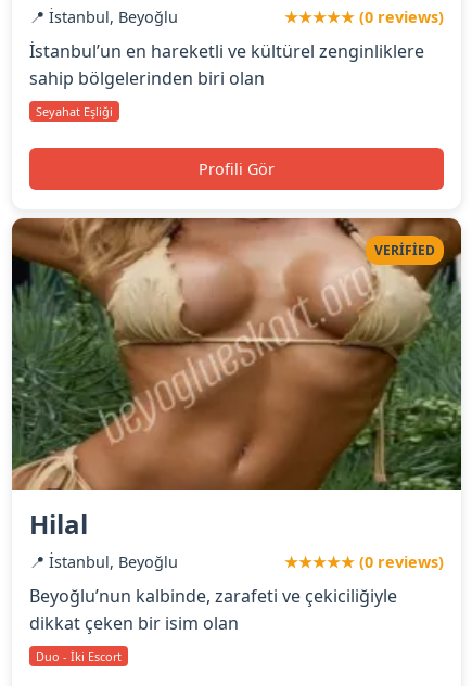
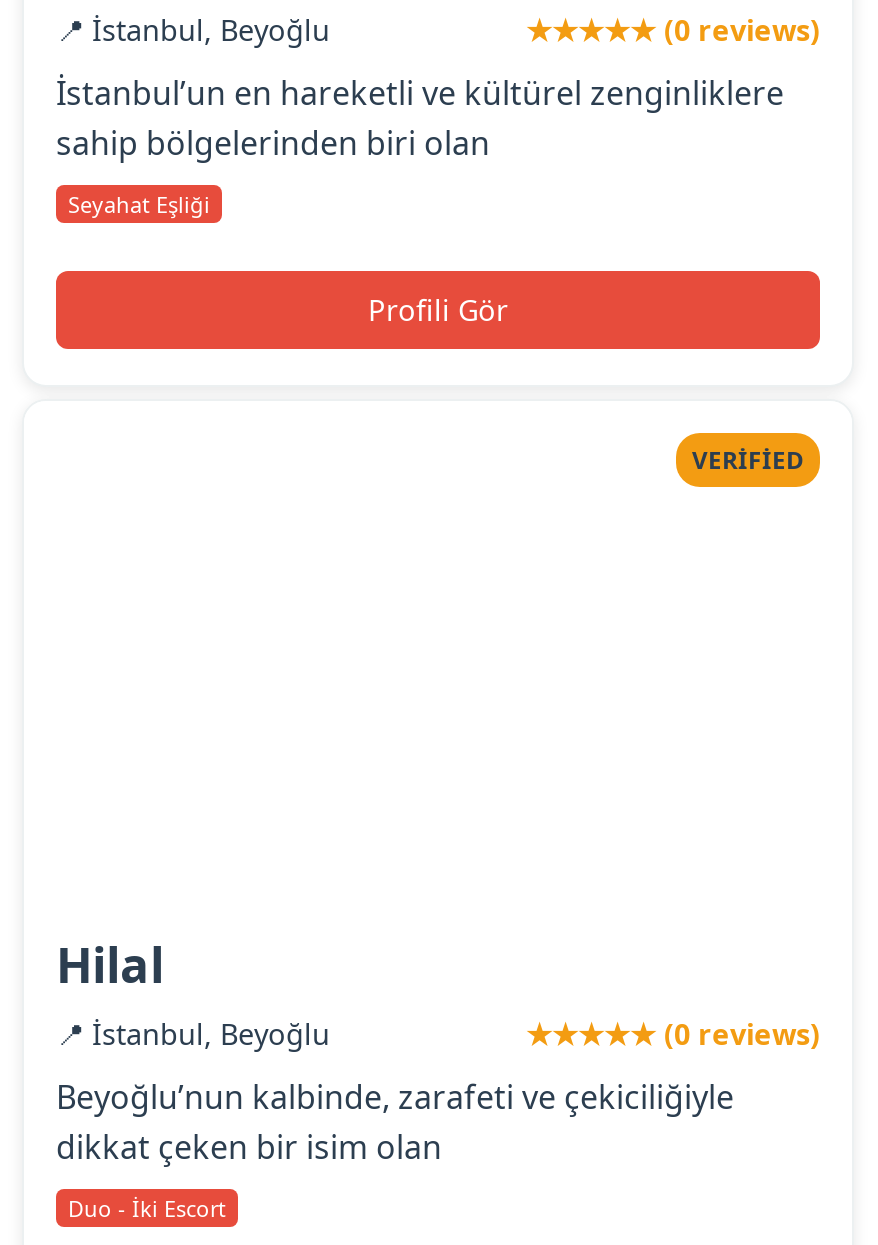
- [image]
